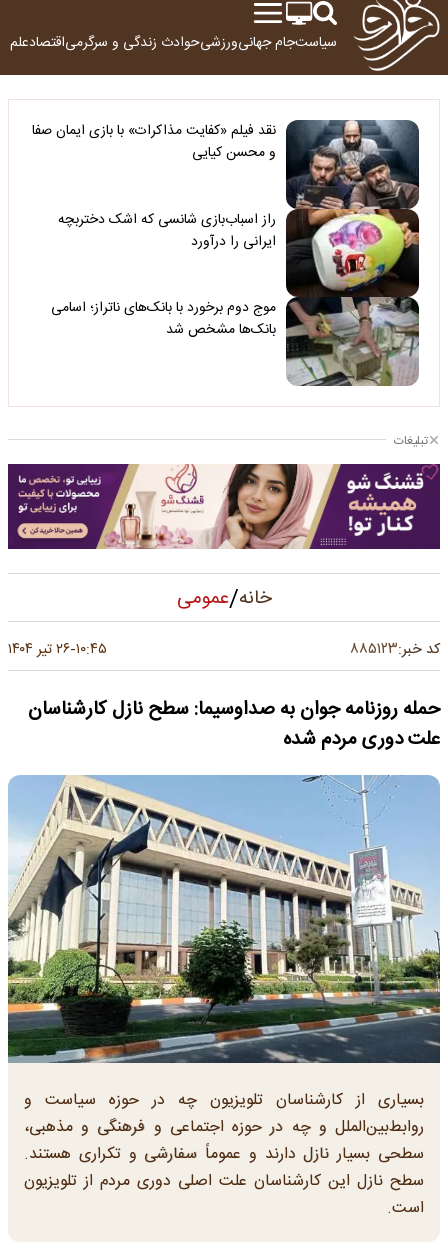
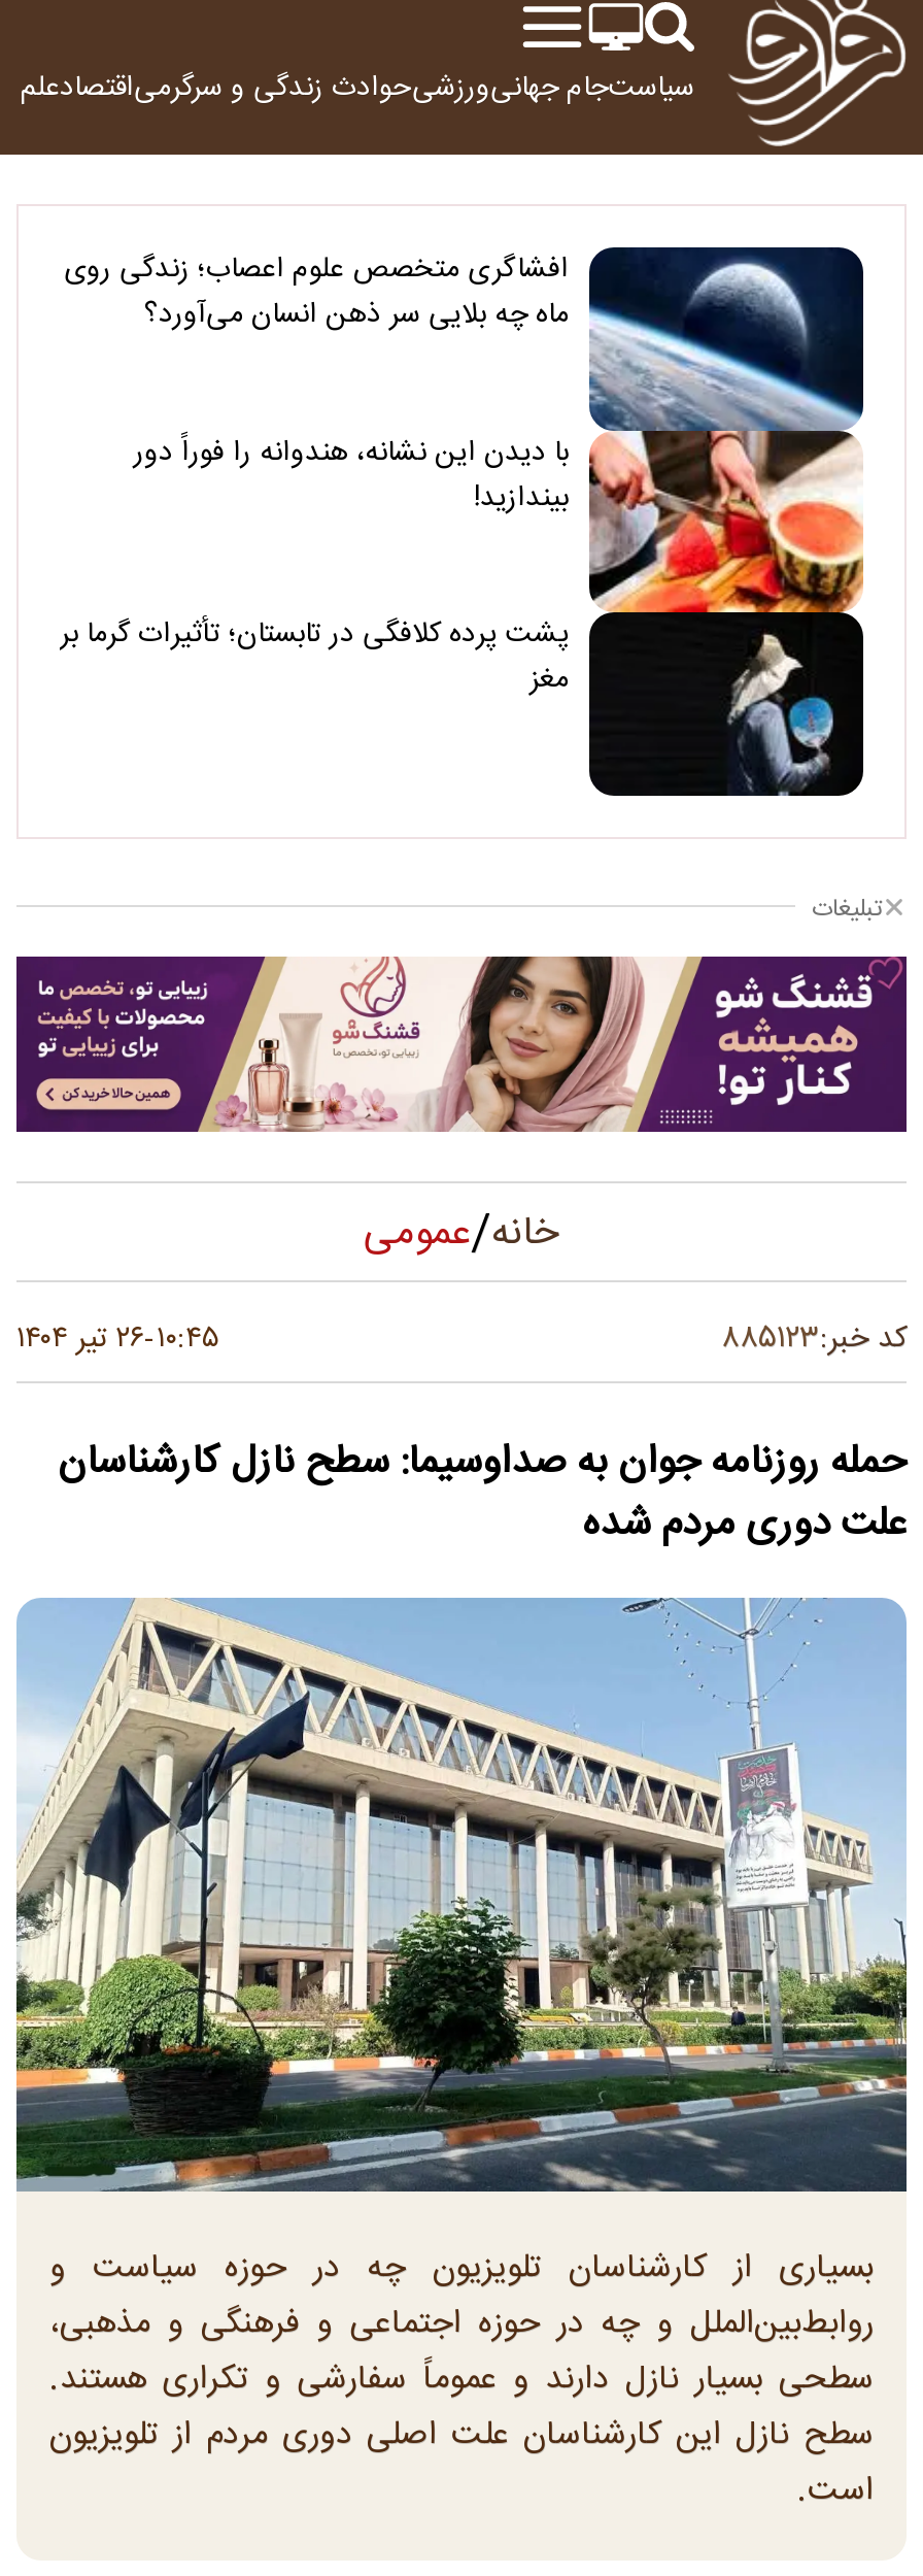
- [image]
- نقد فیلم «کفایت مذاکرات» با بازی ایمان صفا
- و محسن کیایی
+ [image]
+ افشاگری متخصص علوم اعصاب؛ زندگی روی
+ ماه چه بلایی سر ذهن انسان می‌آورد؟

- راز اسباب‌بازی شانسی که اشک دختربچه
- ایرانی را درآورد
+ با دیدن این نشانه، هندوانه را فوراً دور
+ بیندازید!

- موج دوم برخورد با بانک‌های ناتراز؛ اسامی
- بانک‌ها مشخص شد
+ پشت پرده کلافگی در تابستان؛ تأثیرات گرما بر
+ مغز
